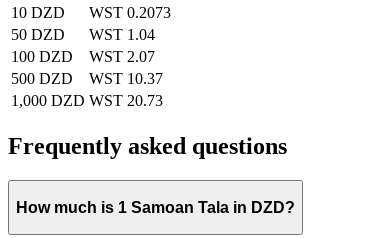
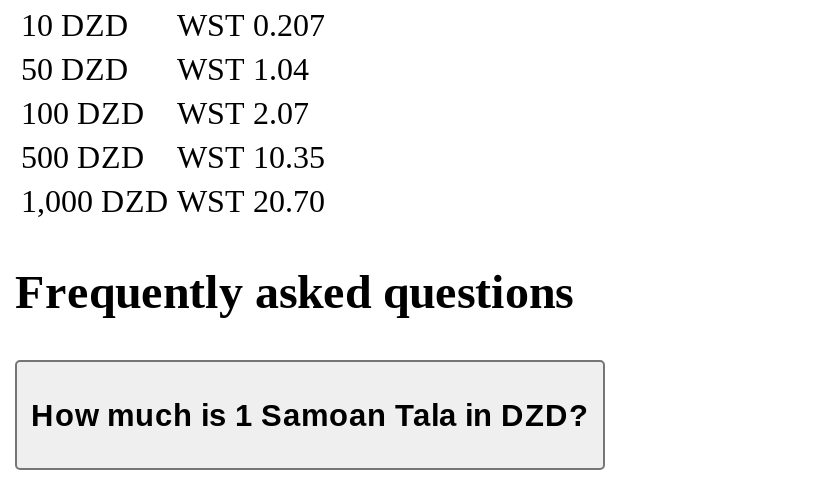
- 10 DZD WST 0.2073
+ 10 DZD WST 0.207

- 500 DZD WST 10.37
+ 500 DZD WST 10.35

- 1,000 DZD WST 20.73
+ 1,000 DZD WST 20.70
